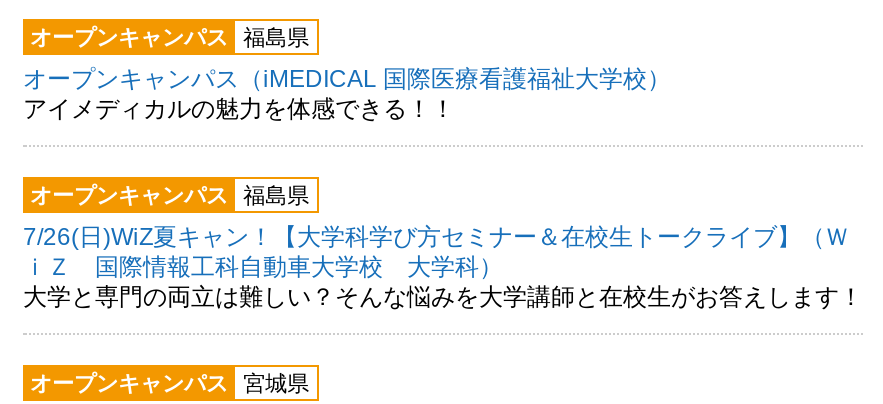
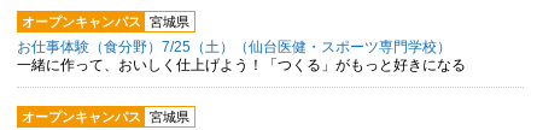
- 福島県
- オープンキャンパス（iMEDICAL 国際医療看護福祉大学校）
- アイメディカルの魅力を体感できる！！
- オープンキャンパス
- 福島県
- 7/26(日)WiZ夏キャン！【大学科学び方セミナー＆在校生トークライブ】（Ｗ
- ｉＺ 国際情報工科自動車大学校 大学科）
- 大学と専門の両立は難しい？そんな悩みを大学講師と在校生がお答えします！
+ 宮城県
+ お仕事体験（食分野）7/25（土）（仙台医健・スポーツ専門学校）
+ 一緒に作って、おいしく仕上げよう！「つくる」がもっと好きになる
